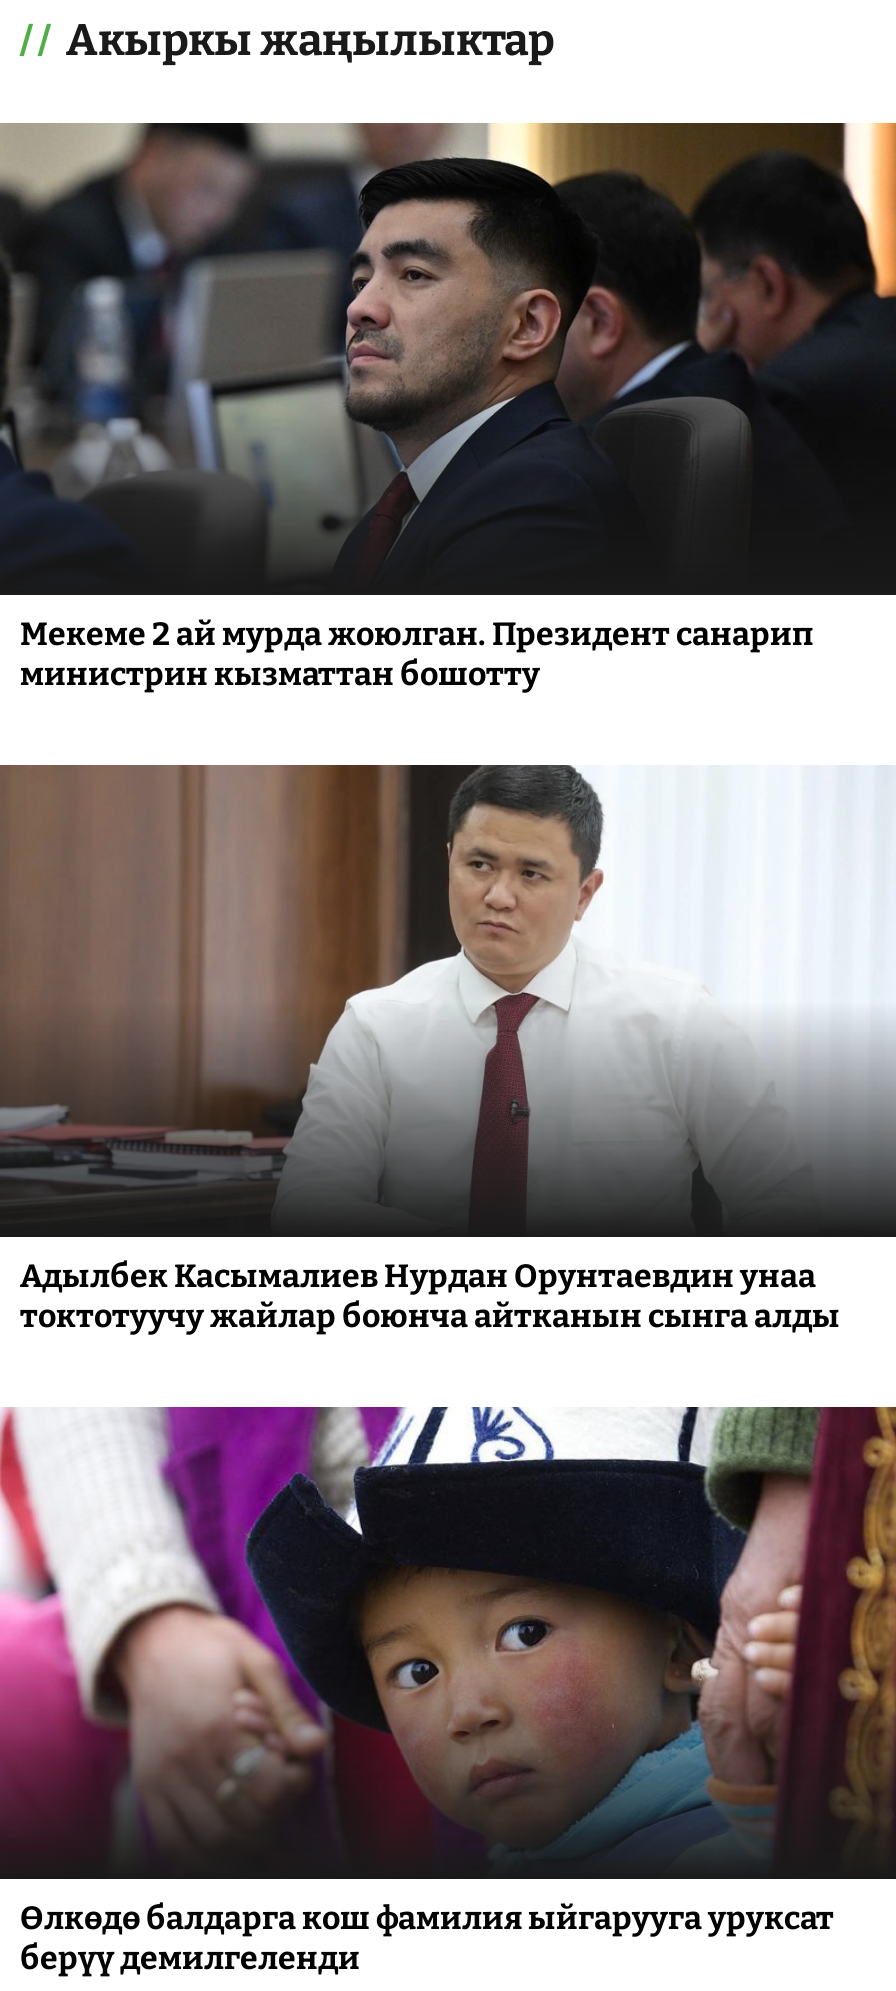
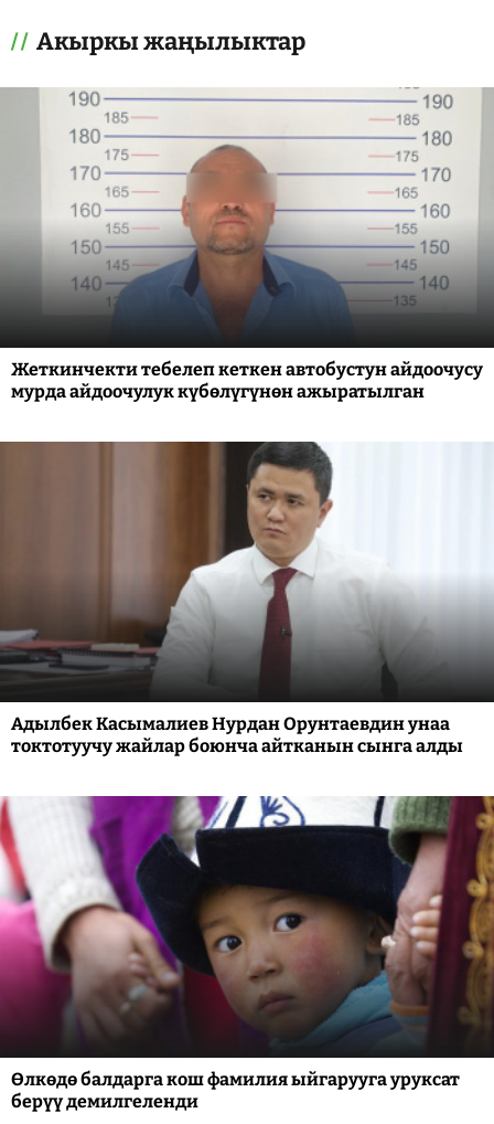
- [image]
- Мекеме 2 ай мурда жоюлган. Президент санарип
- министрин кызматтан бошотту
+ [image]
+ Жеткинчекти тебелеп кеткен автобустун айдоочусу
+ мурда айдоочулук күбөлүгүнөн ажыратылган
